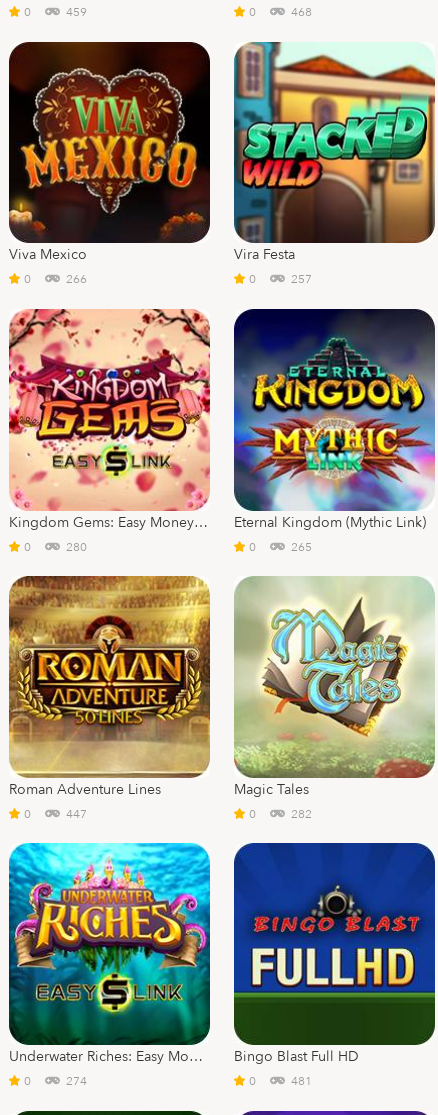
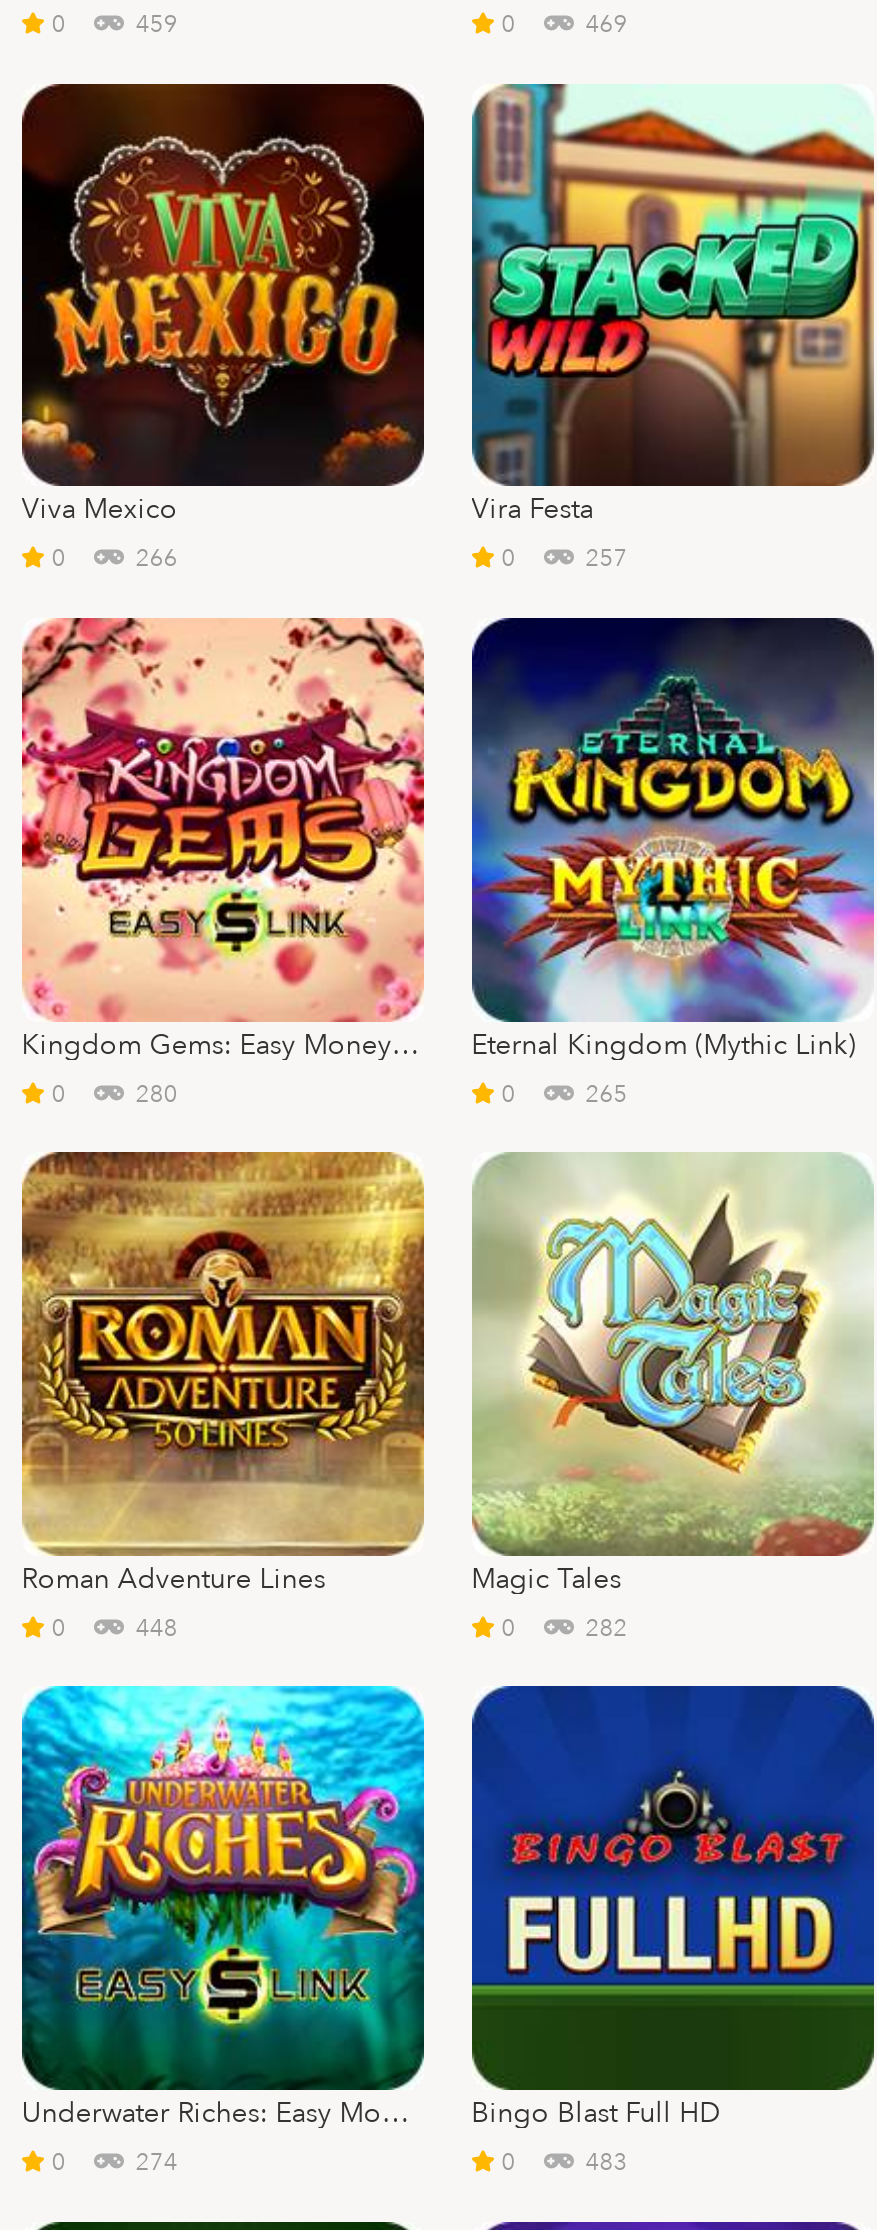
- 468
+ 469

- 447
+ 448

- 481
+ 483
